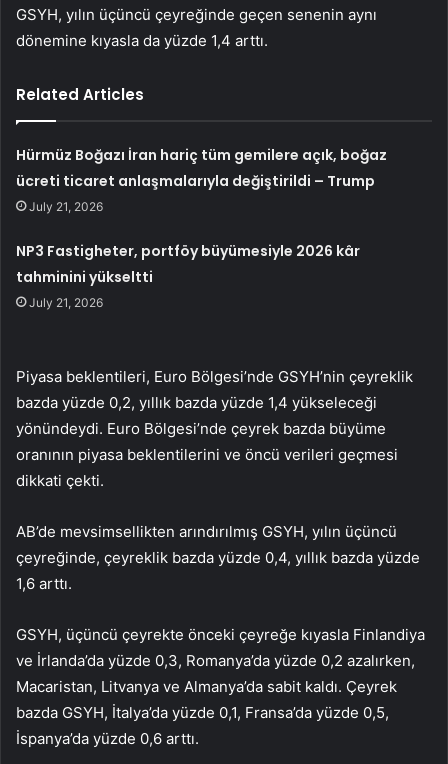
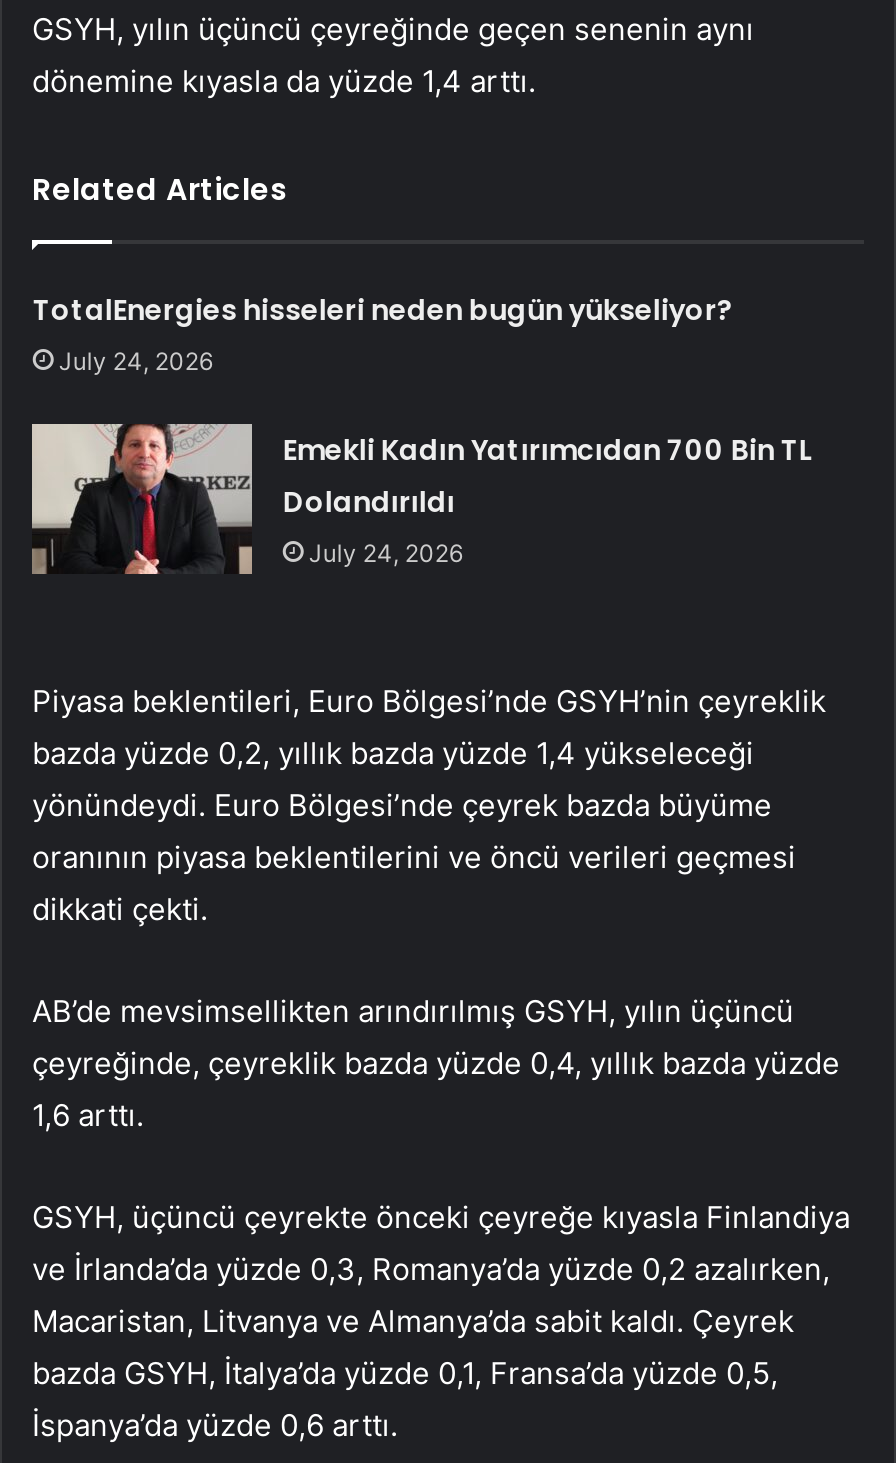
- Hürmüz Boğazı İran hariç tüm gemilere açık, boğaz
- ücreti ticaret anlaşmalarıyla değiştirildi – Trump
- July 21, 2026
+ TotalEnergies hisseleri neden bugün yükseliyor?
+ July 24, 2026

- NP3 Fastigheter, portföy büyümesiyle 2026 kâr
- tahminini yükseltti
- July 21, 2026
+ Emekli Kadın Yatırımcıdan 700 Bin TL
+ Dolandırıldı
+ July 24, 2026
